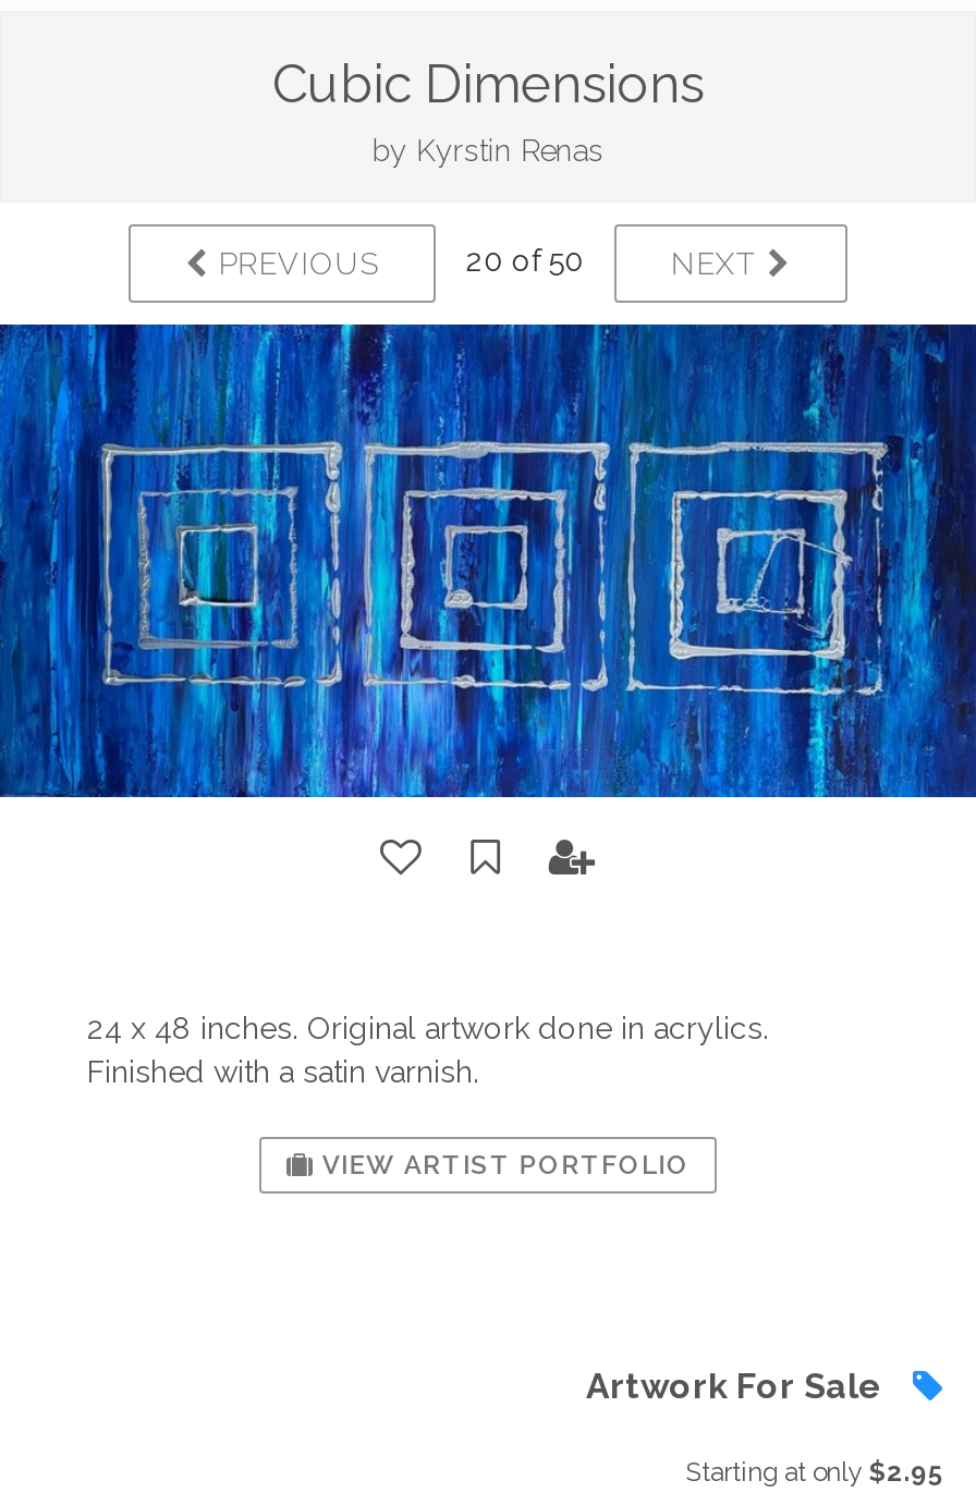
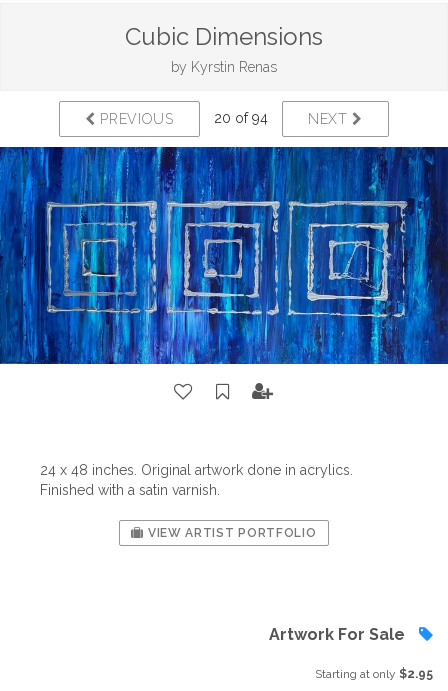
- 20 of 50
+ 20 of 94
